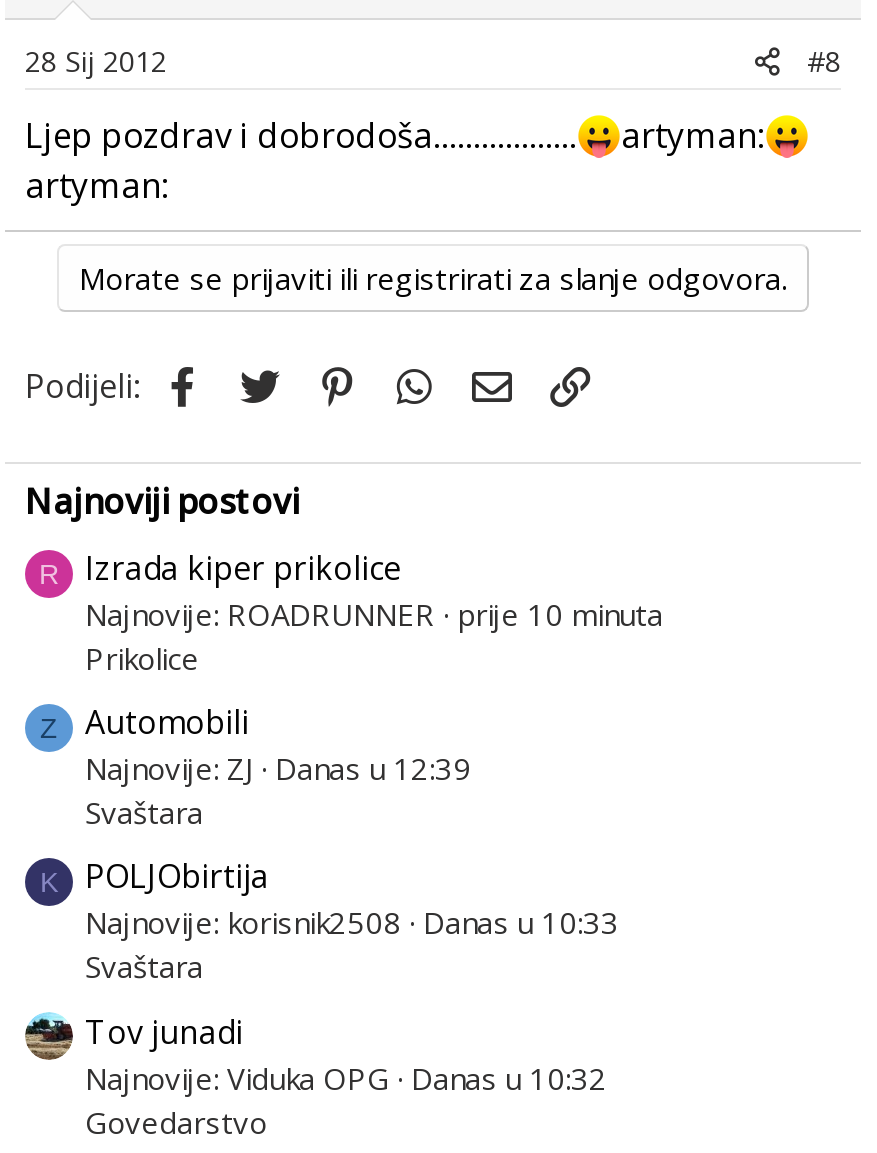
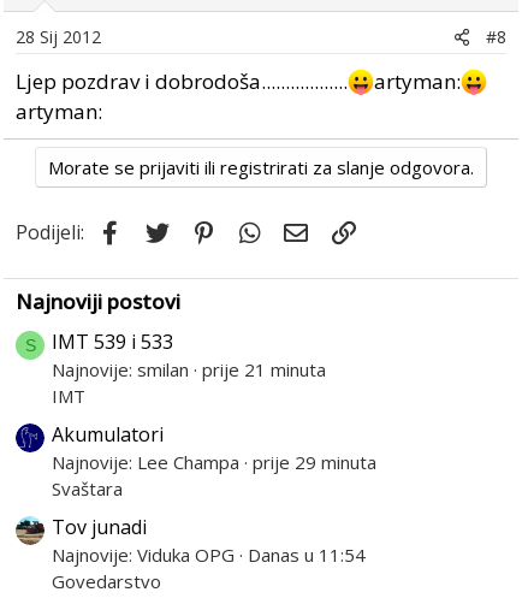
- R
- Izrada kiper prikolice
- Najnovije: ROADRUNNER prije 10 minuta
- Prikolice
- Z
- Automobili
- Najnovije: ZJ Danas u 12:39
- Svaštara
- K
- POLJObirtija
- Najnovije: korisnik2508 Danas u 10:33
+ S
+ IMT 539 i 533
+ Najnovije: smilan prije 21 minuta
+ IMT
+ Akumulatori
+ Najnovije: Lee Champa prije 29 minuta

- Najnovije: Viduka OPG Danas u 10:32
+ Najnovije: Viduka OPG Danas u 11:54
